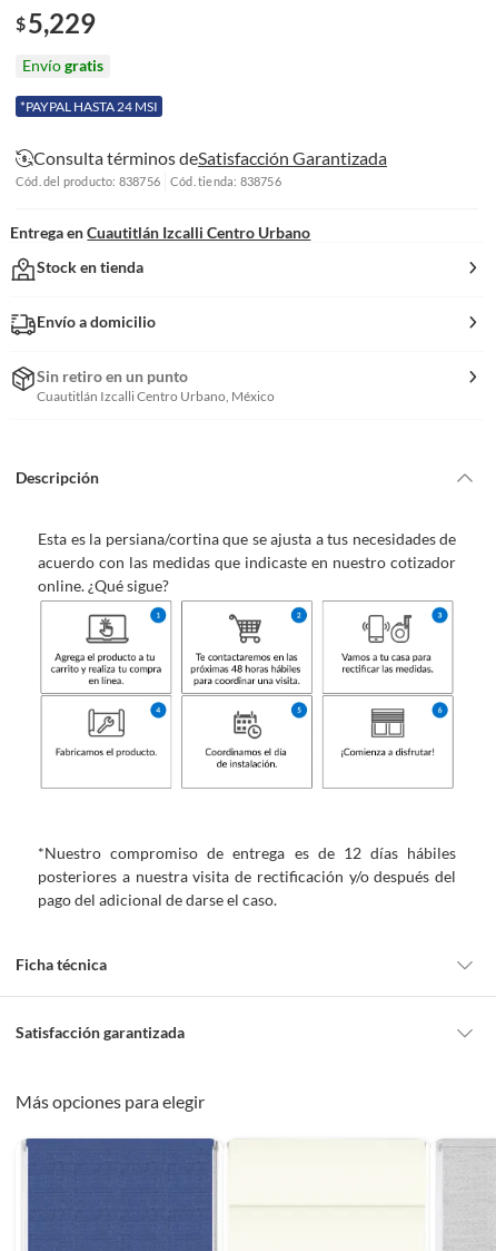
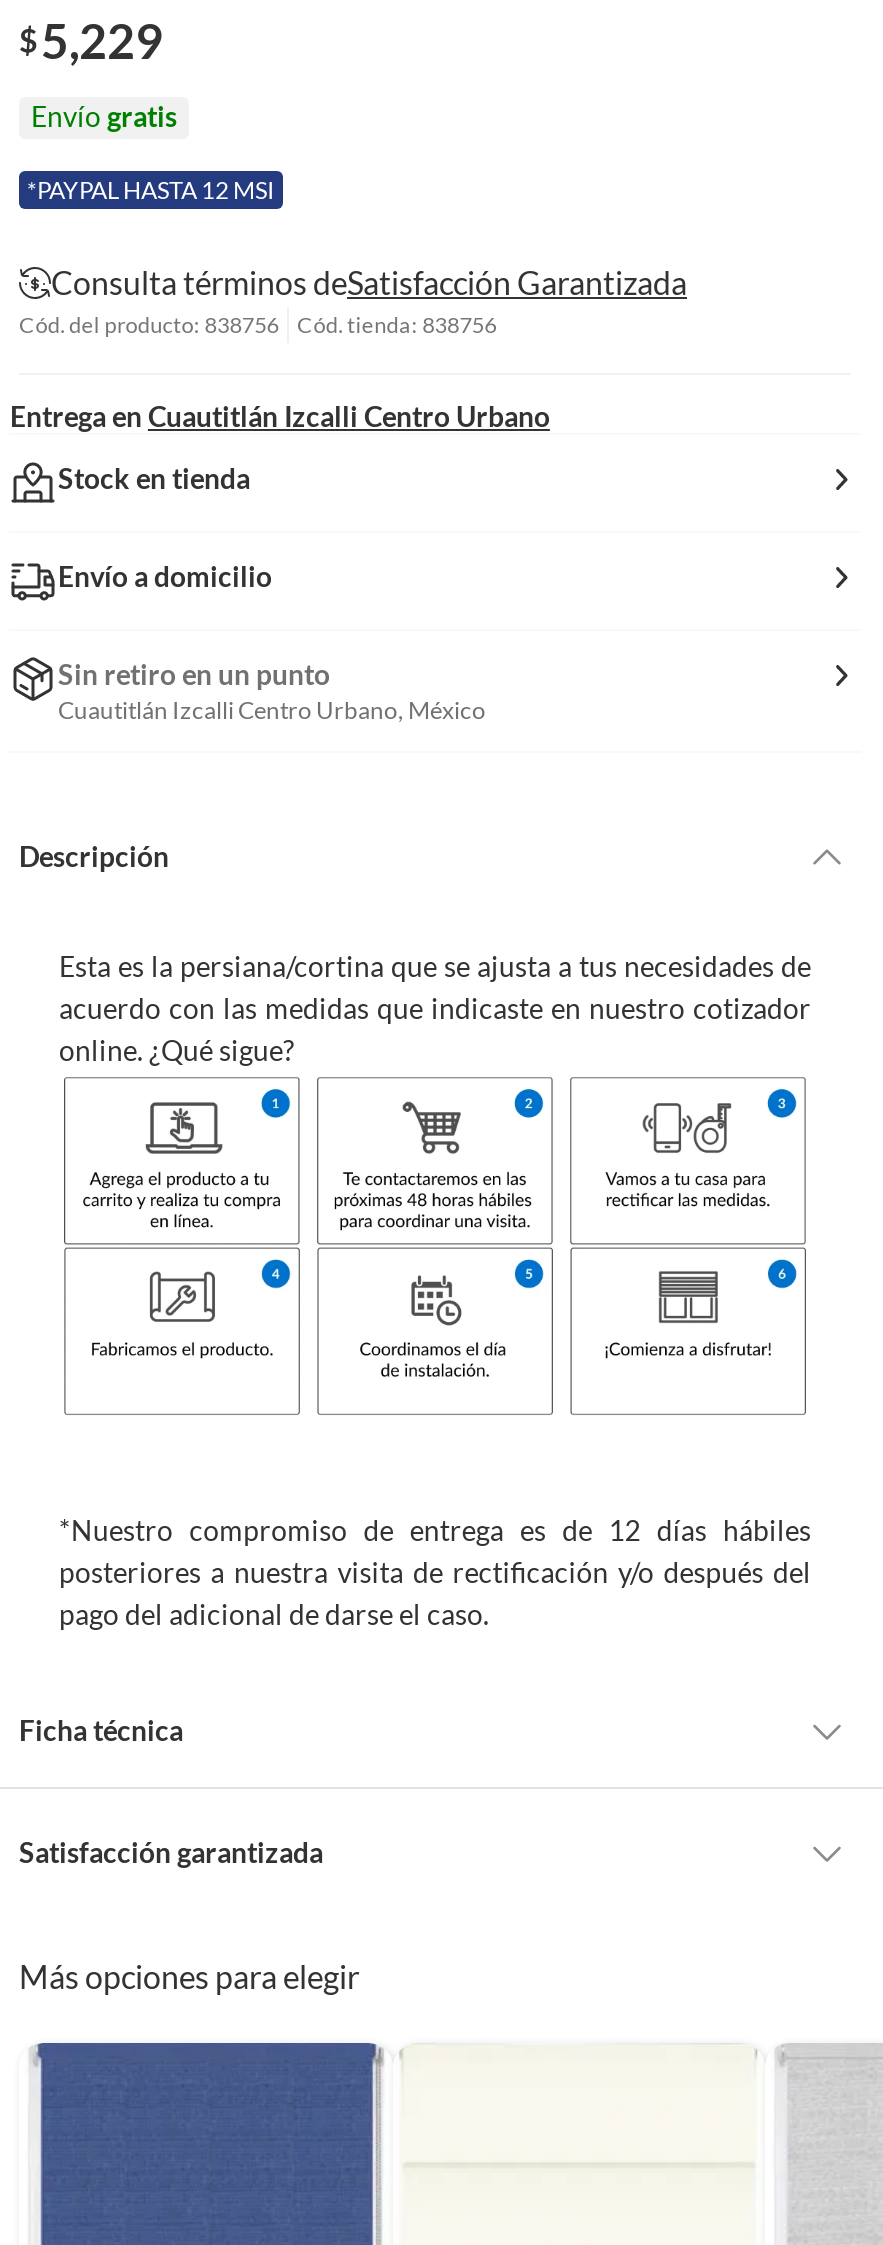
- *PAYPAL HASTA 24 MSI
+ *PAYPAL HASTA 12 MSI
